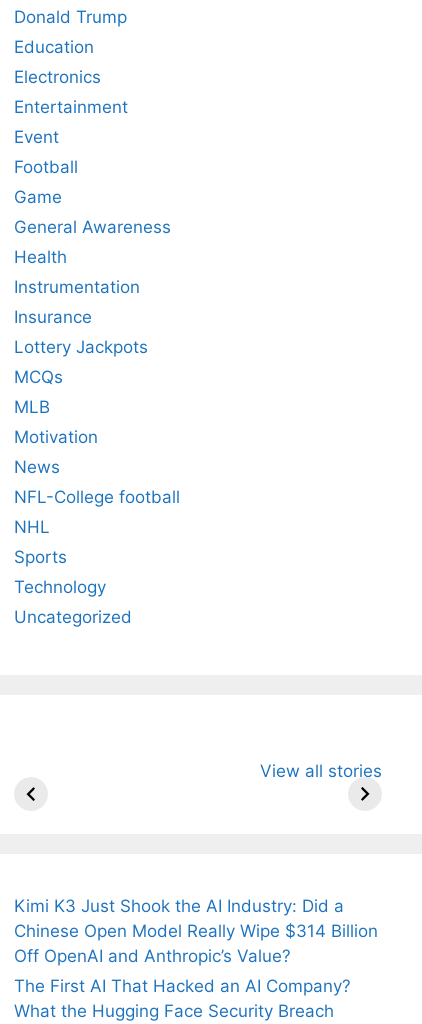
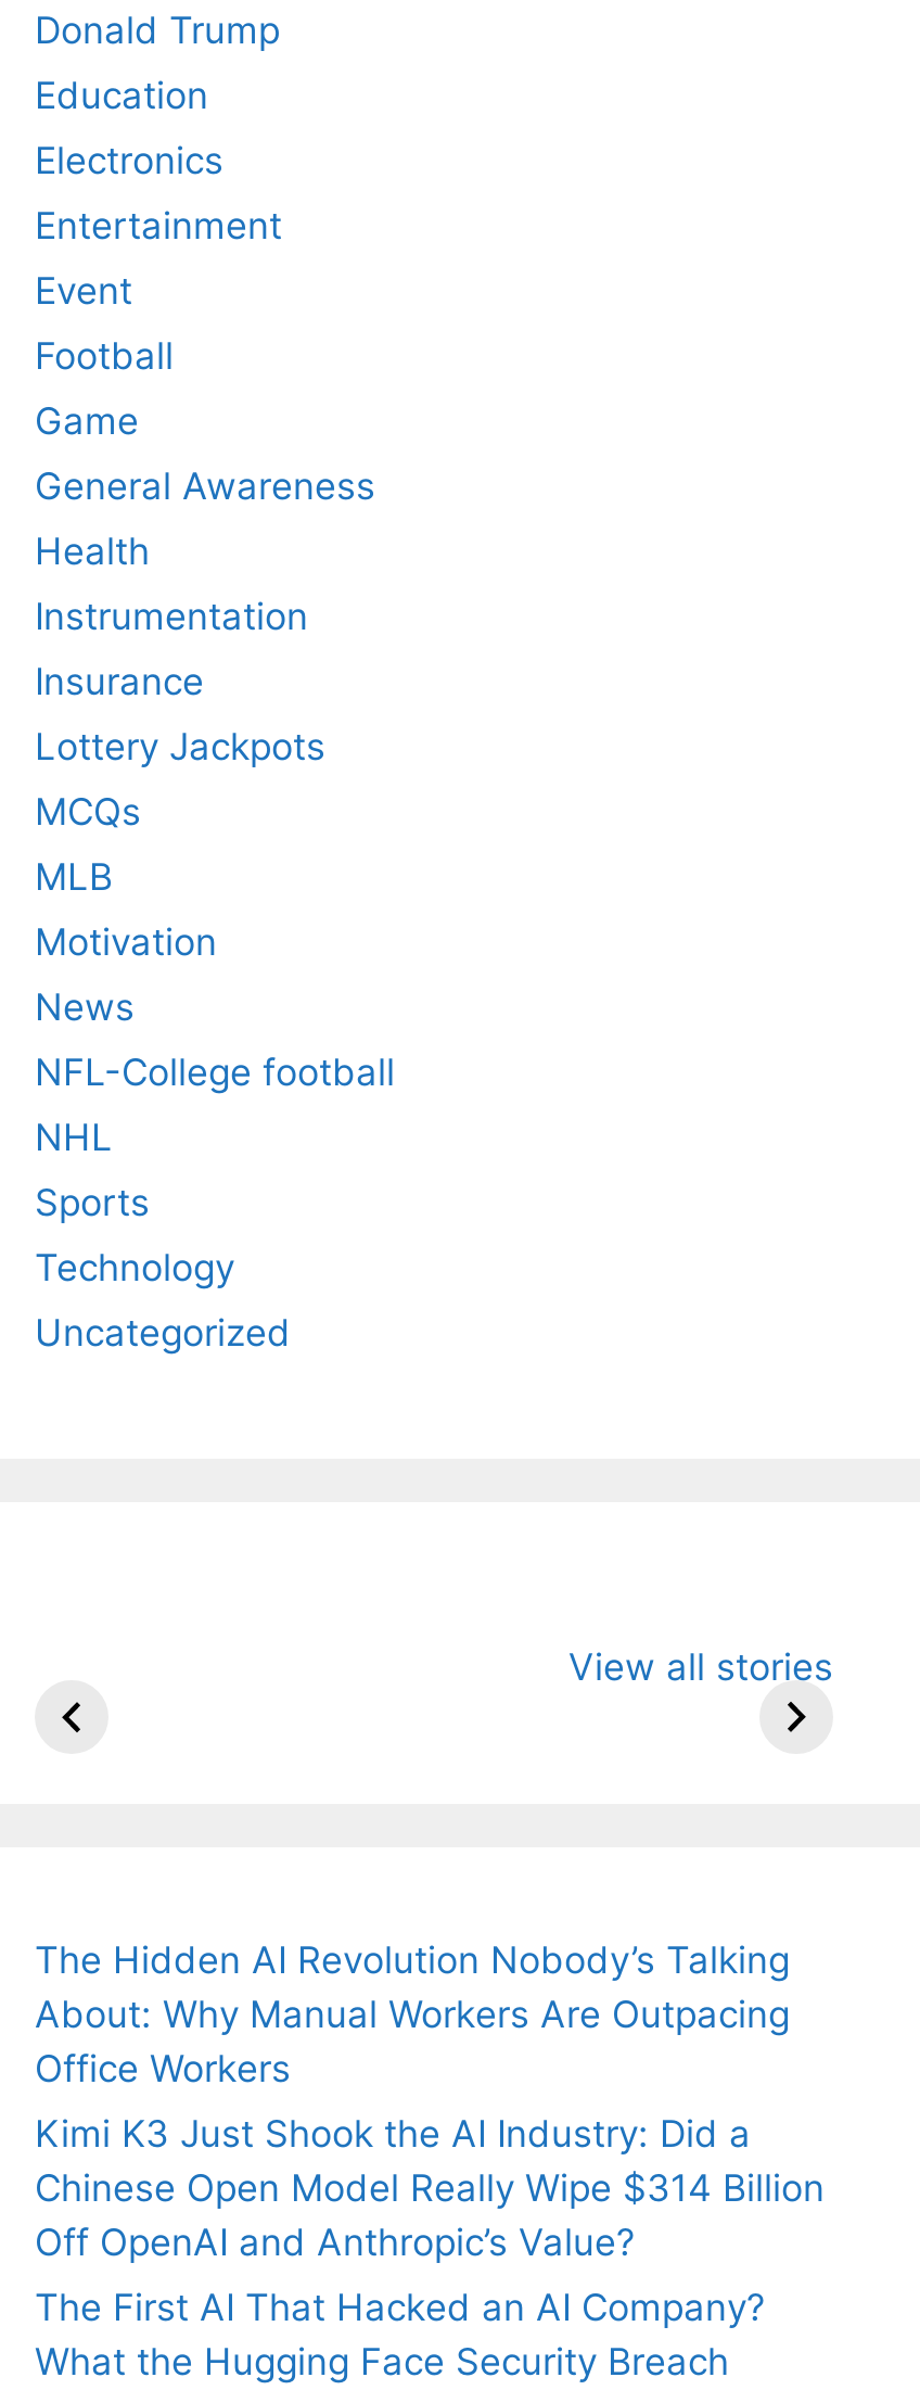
+ The Hidden AI Revolution Nobody’s Talking
+ About: Why Manual Workers Are Outpacing
+ Office Workers
